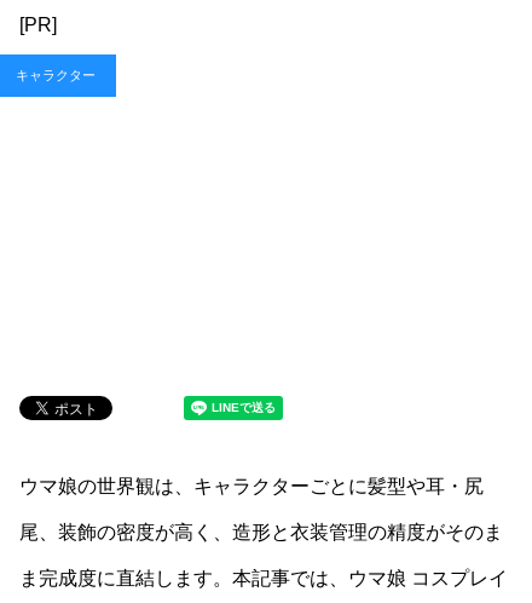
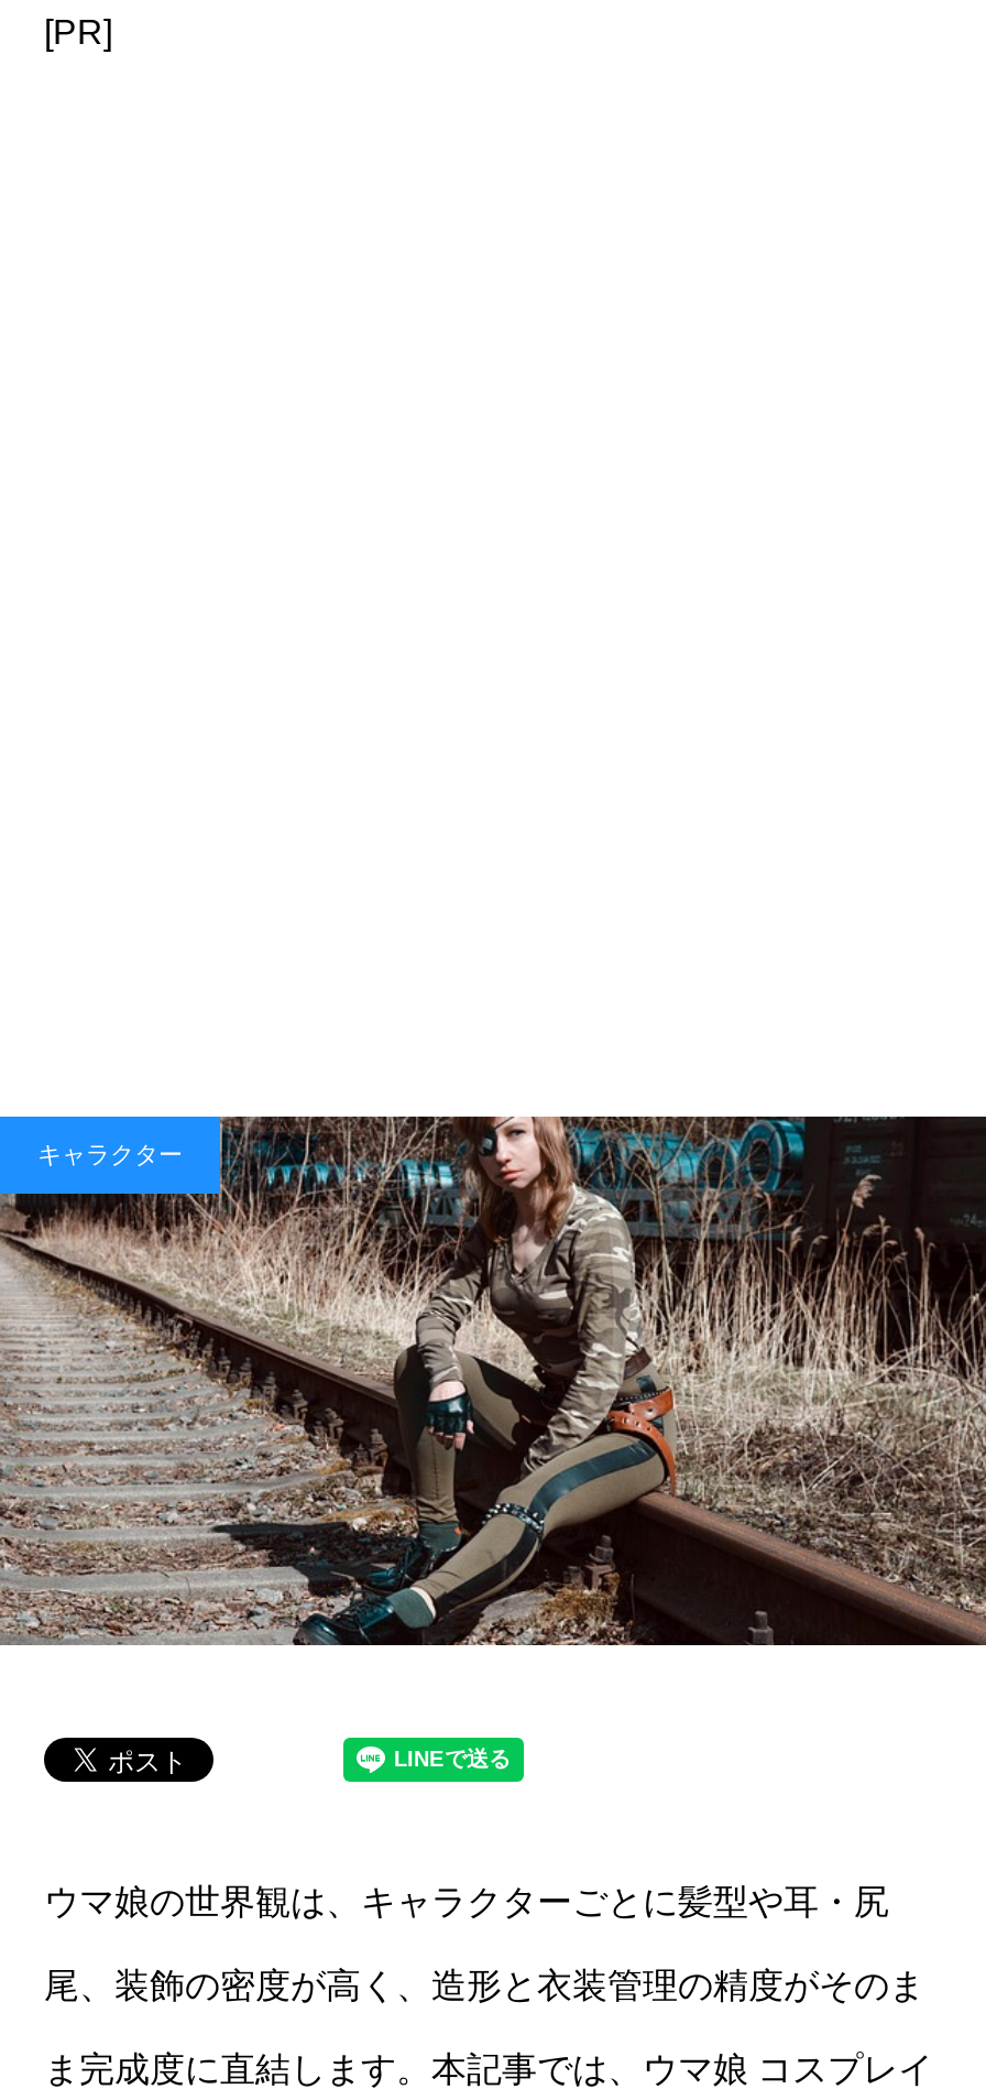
+ [image]
